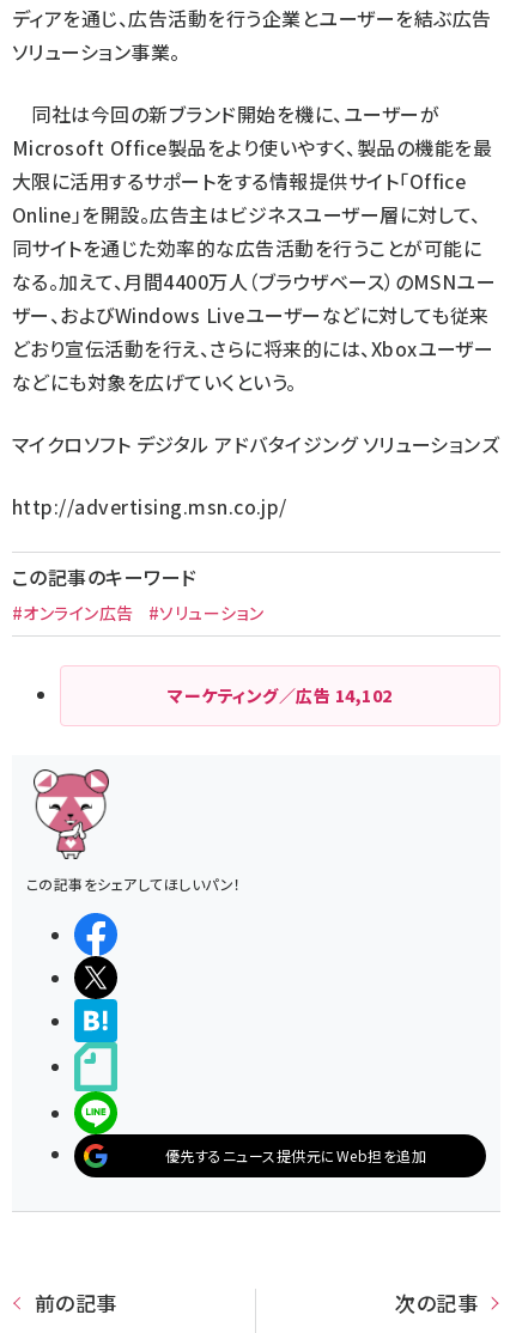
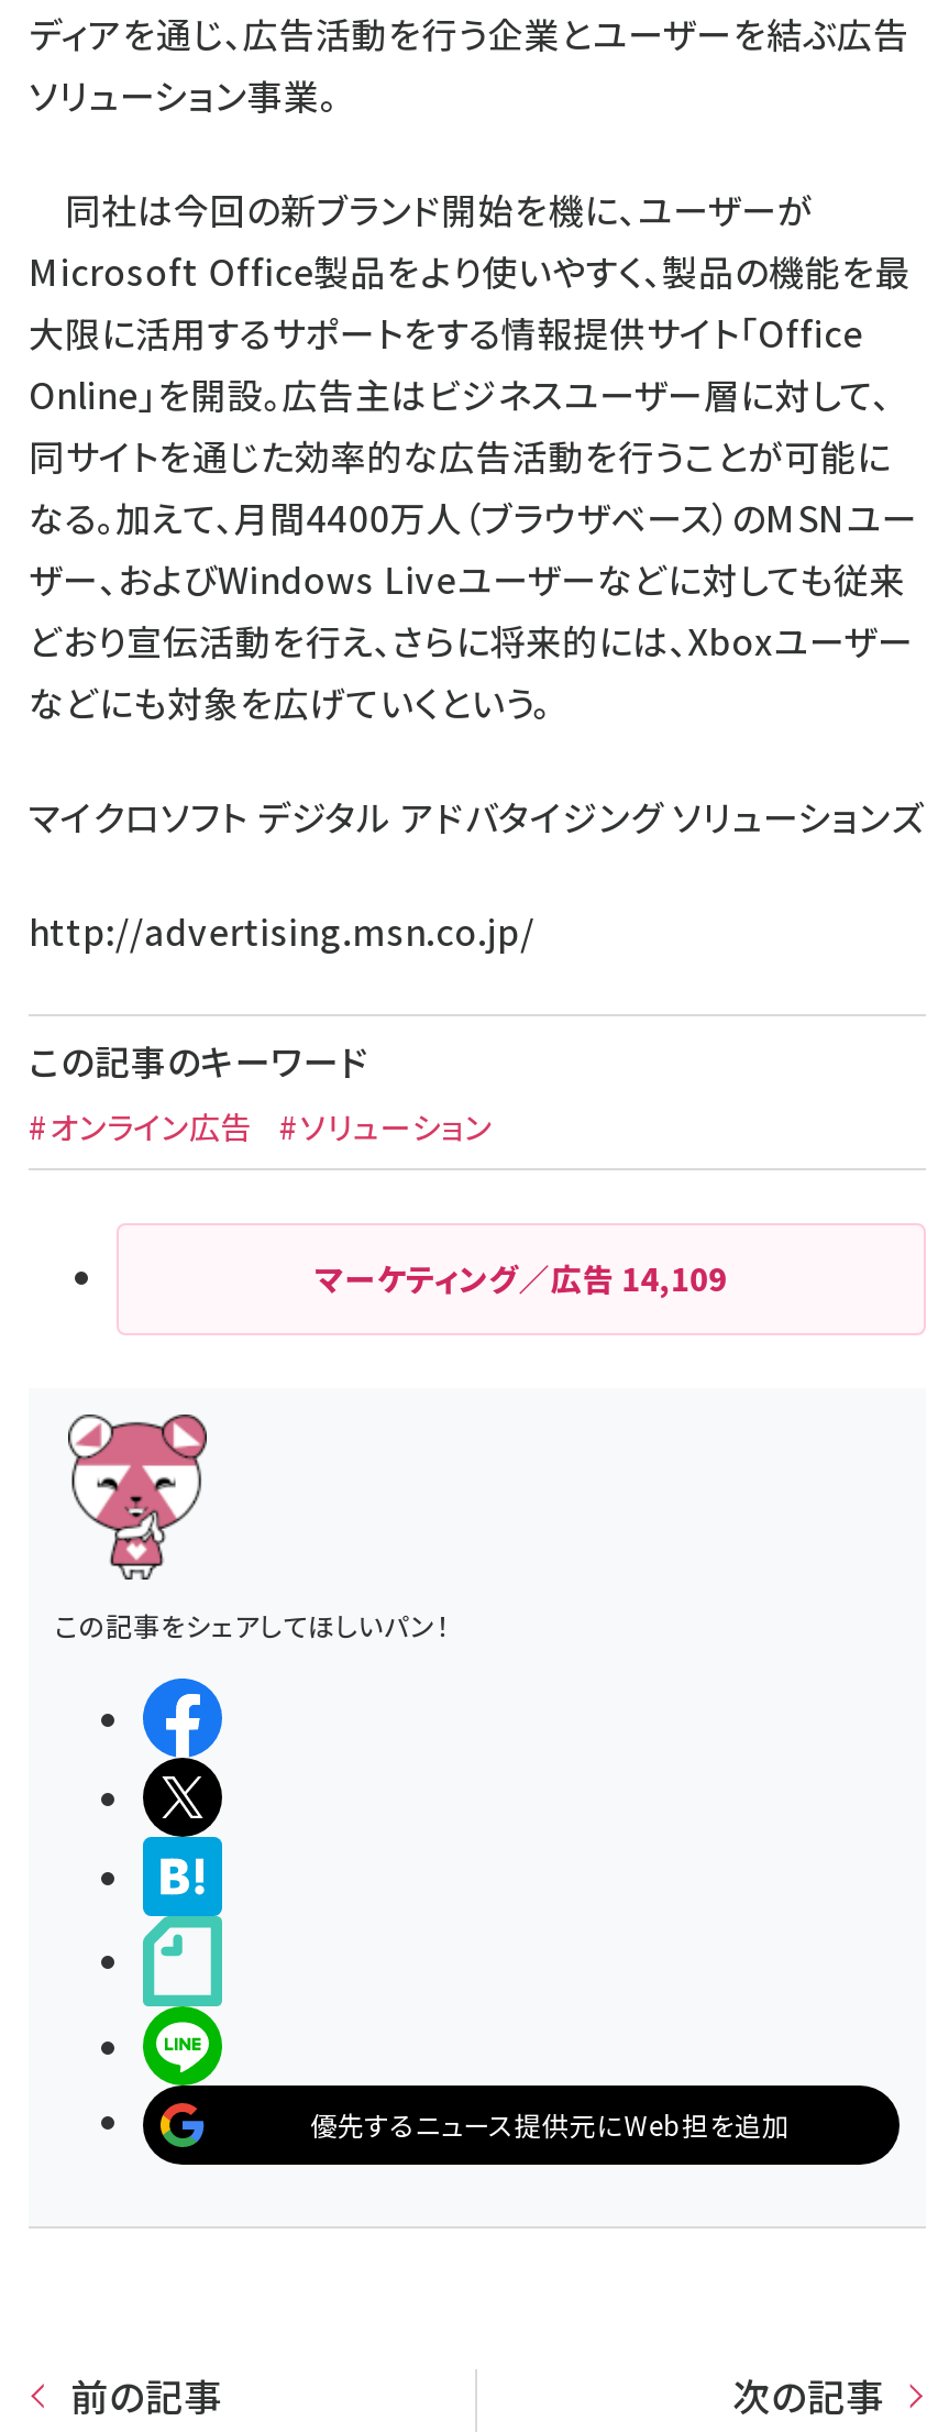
- マーケティング／広告14,102
+ マーケティング／広告14,109
